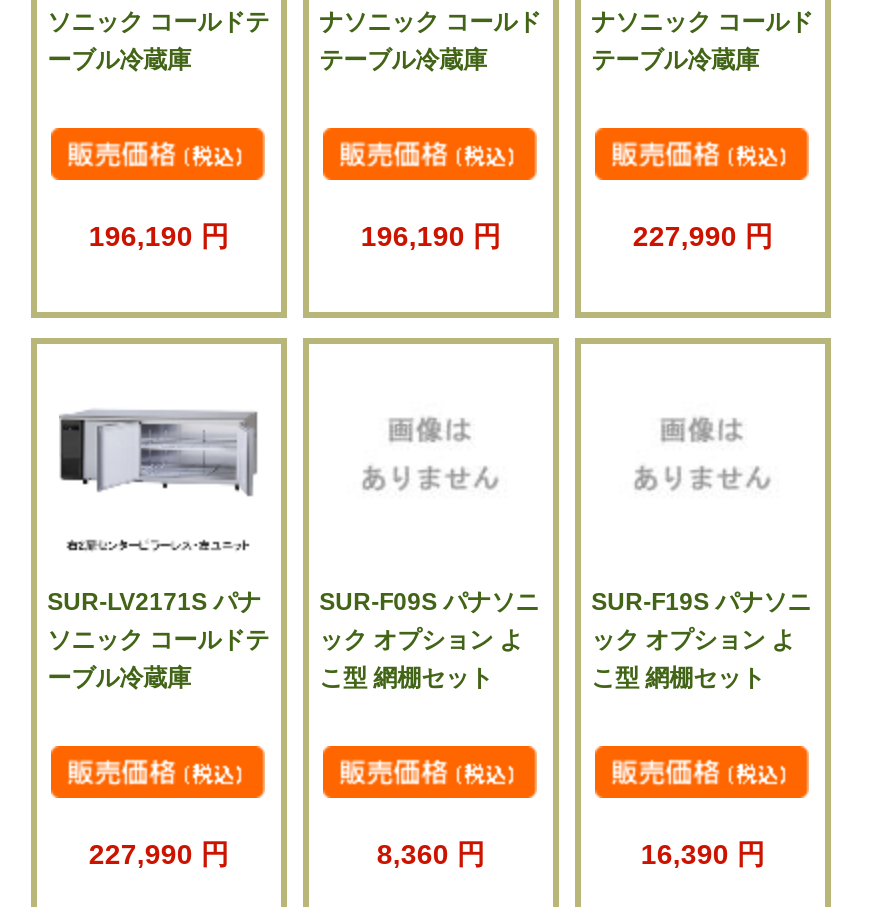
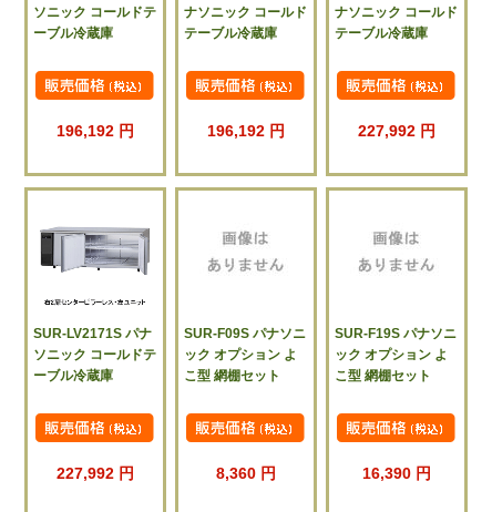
- 196,190 円
+ 196,192 円

- 196,190 円
+ 196,192 円

- 227,990 円
+ 227,992 円

- 227,990 円
+ 227,992 円
